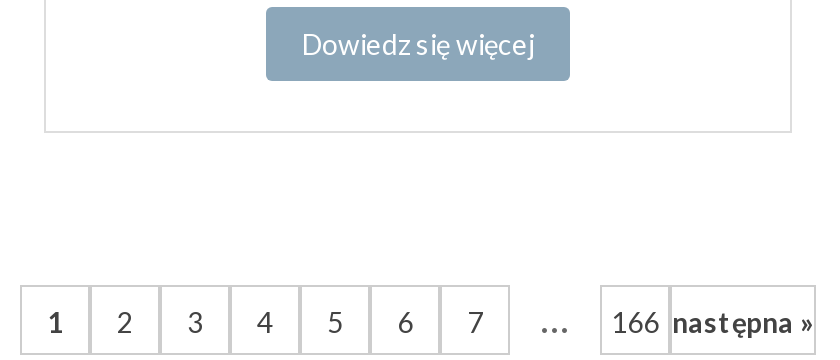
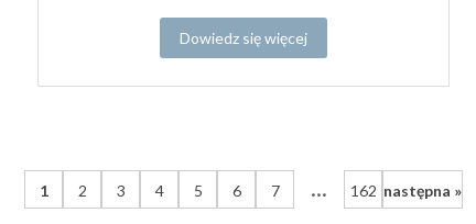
- 166 następna »
+ 162 następna »
